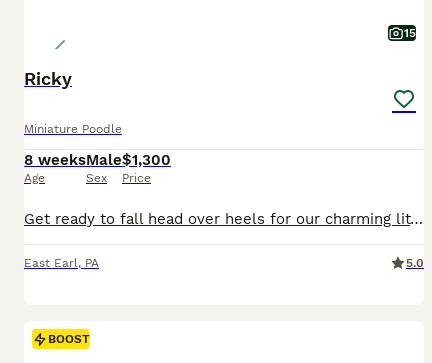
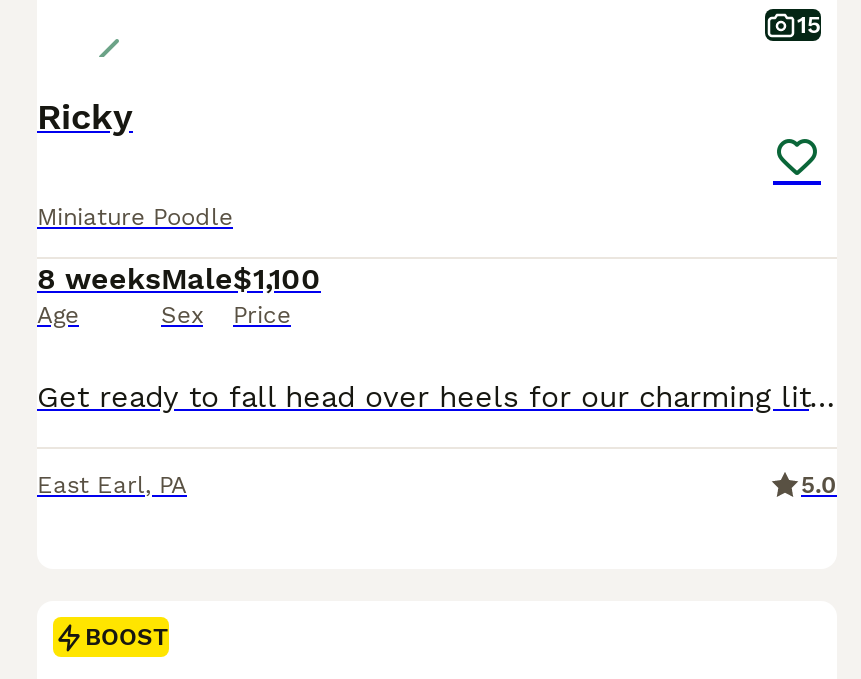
- 8 weeks Male $1,300
+ 8 weeks Male $1,100
